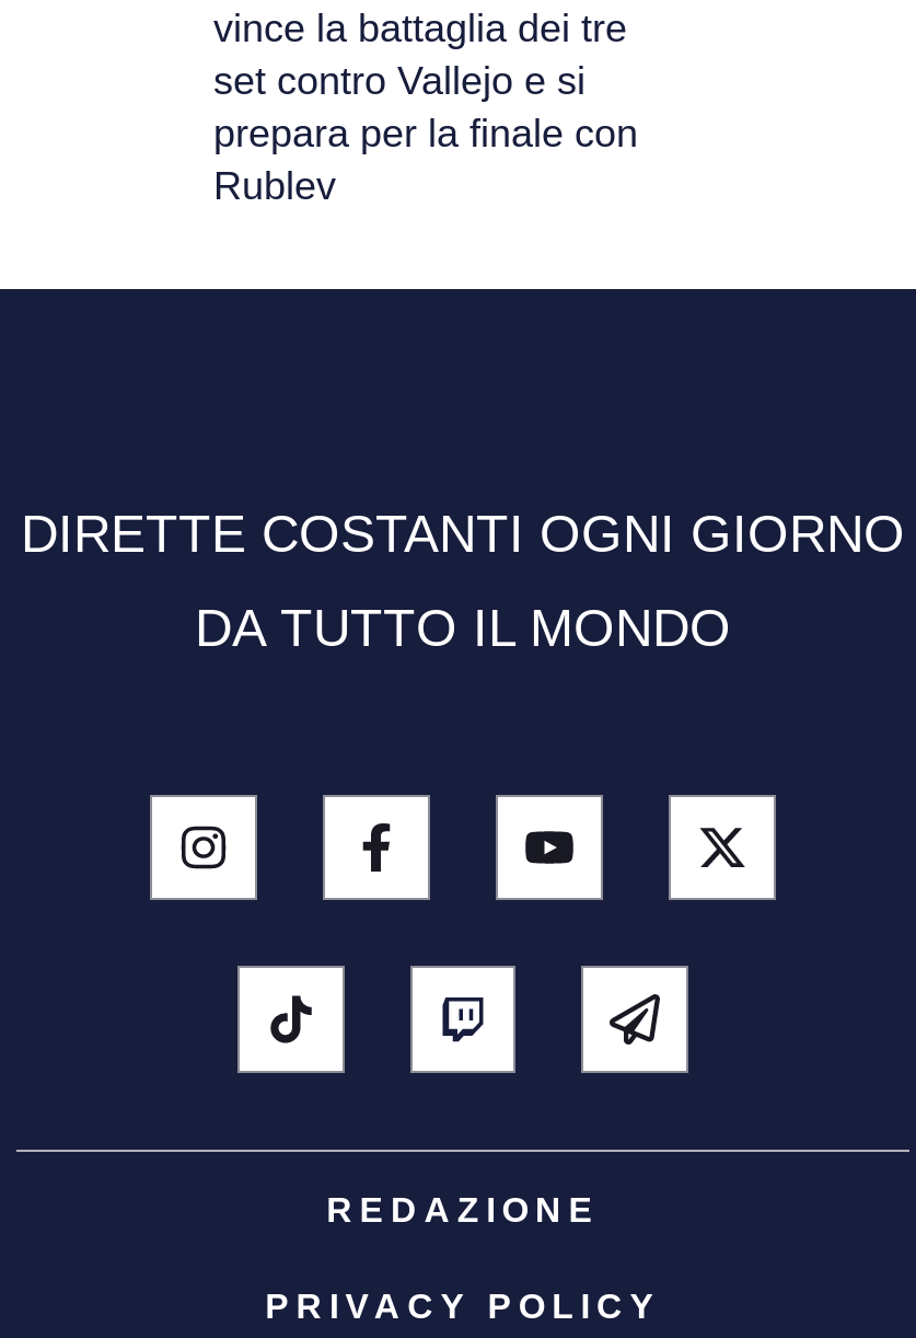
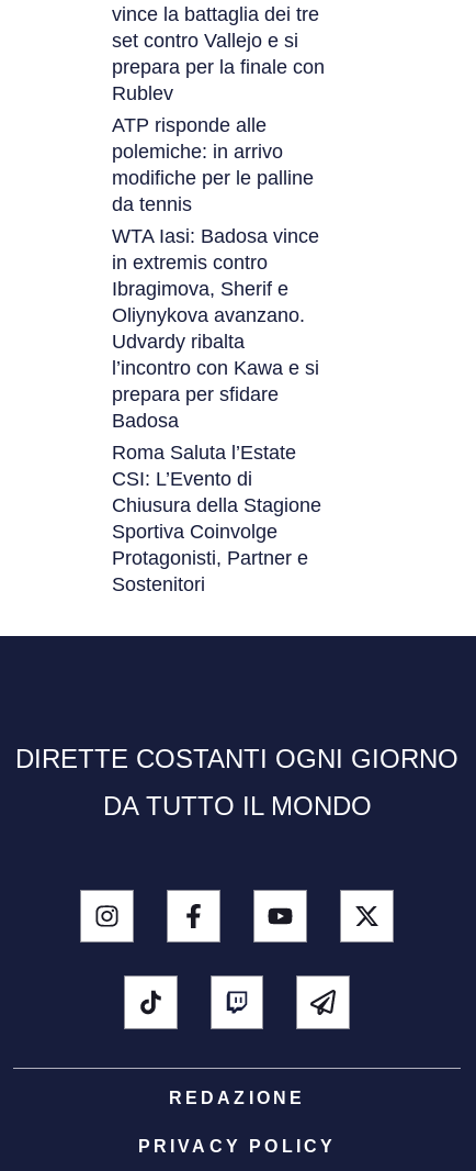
+ ATP risponde alle
+ polemiche: in arrivo
+ modifiche per le palline
+ da tennis
+ WTA Iasi: Badosa vince
+ in extremis contro
+ Ibragimova, Sherif e
+ Oliynykova avanzano.
+ Udvardy ribalta
+ l’incontro con Kawa e si
+ prepara per sfidare
+ Badosa
+ Roma Saluta l’Estate
+ CSI: L’Evento di
+ Chiusura della Stagione
+ Sportiva Coinvolge
+ Protagonisti, Partner e
+ Sostenitori
